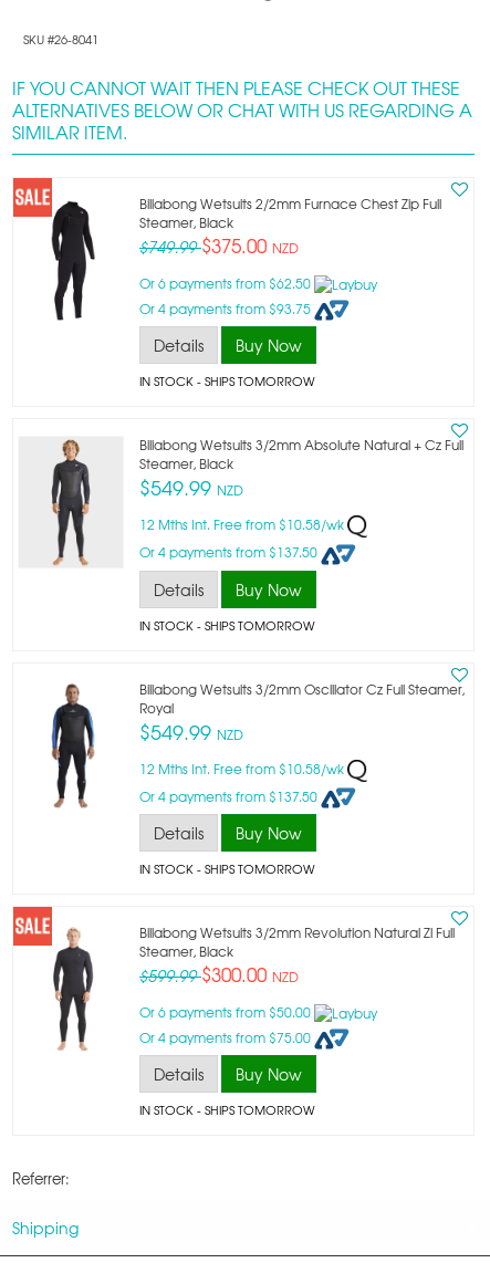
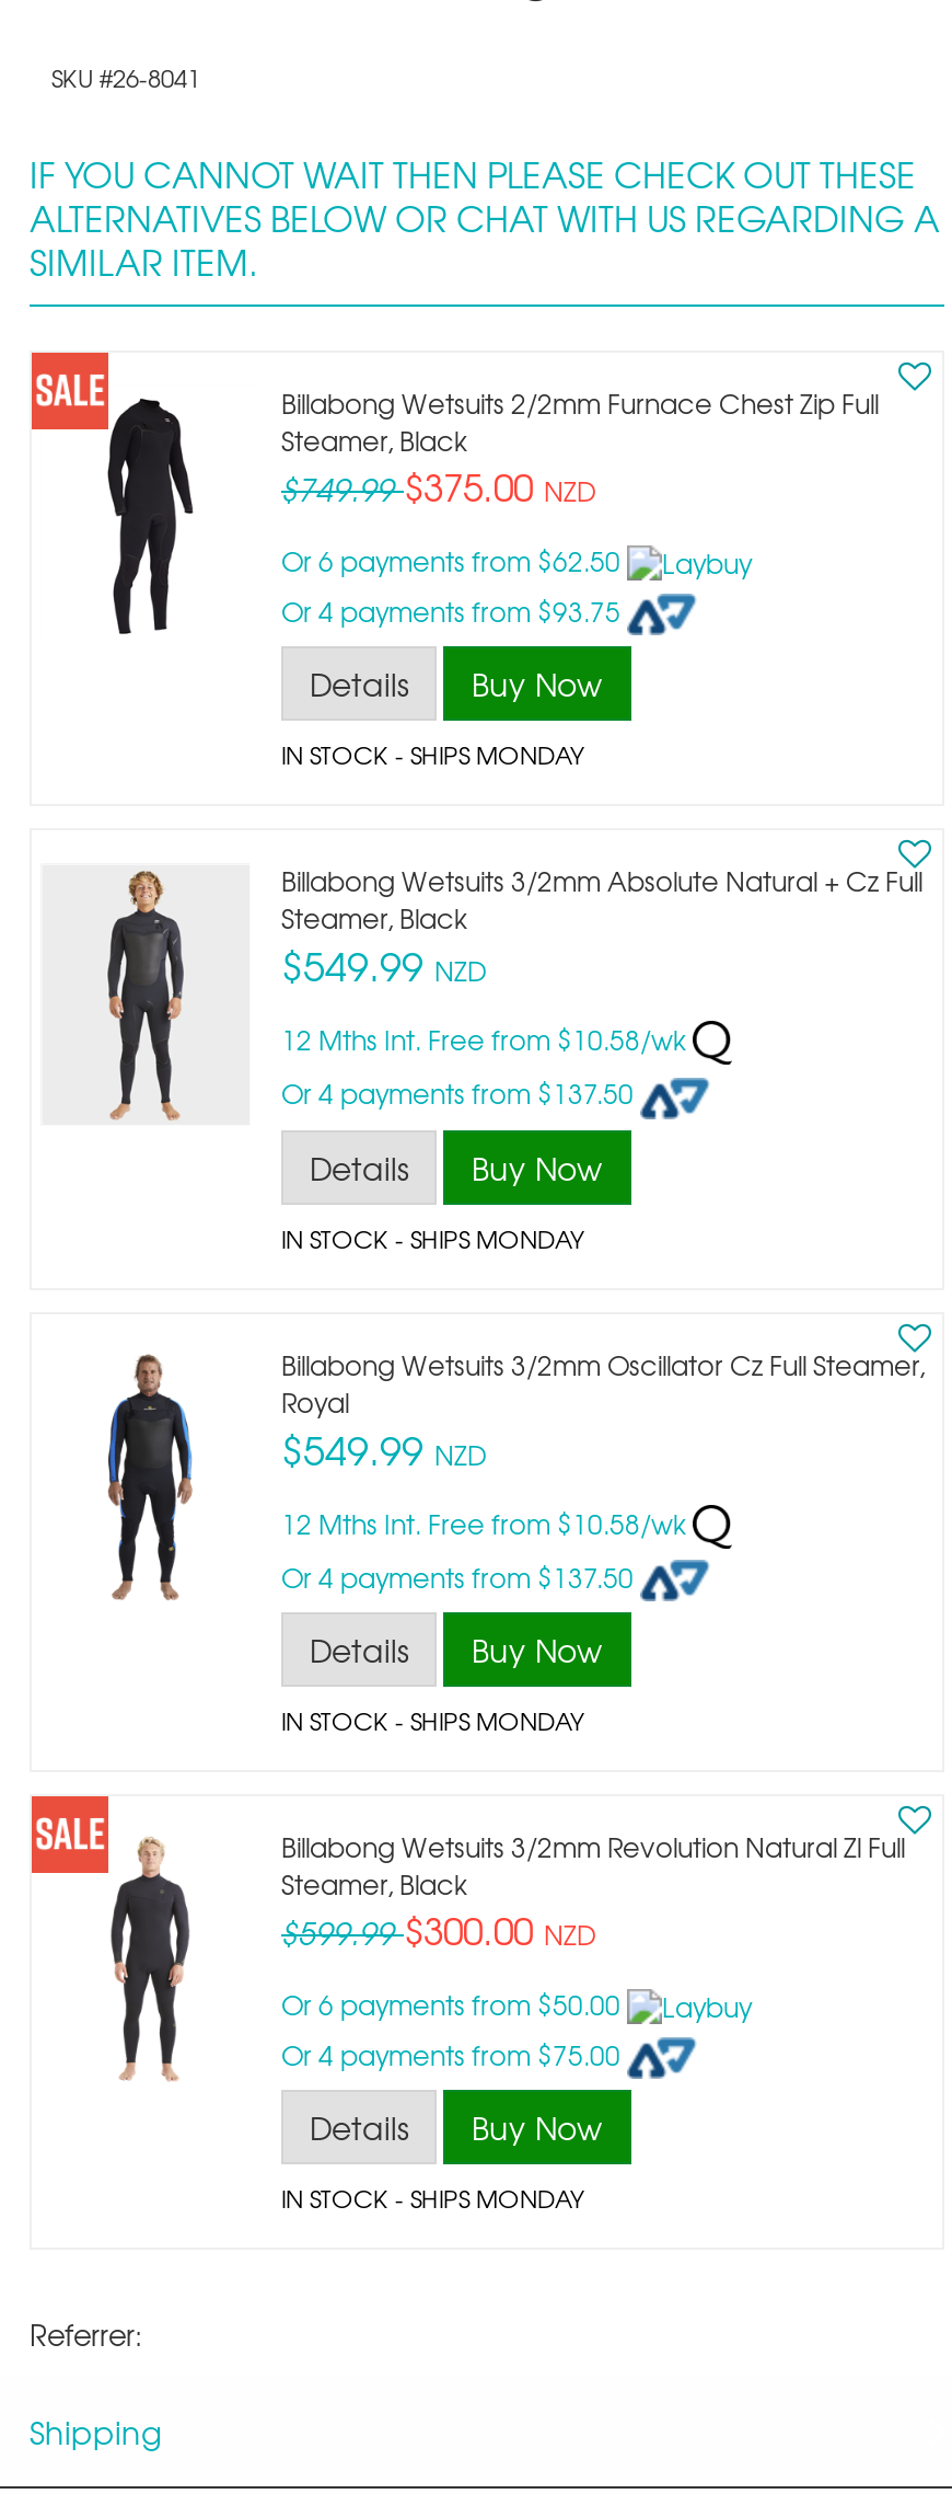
- IN STOCK - SHIPS TOMORROW
+ IN STOCK - SHIPS MONDAY

- IN STOCK - SHIPS TOMORROW
+ IN STOCK - SHIPS MONDAY

- IN STOCK - SHIPS TOMORROW
+ IN STOCK - SHIPS MONDAY

- IN STOCK - SHIPS TOMORROW
+ IN STOCK - SHIPS MONDAY
